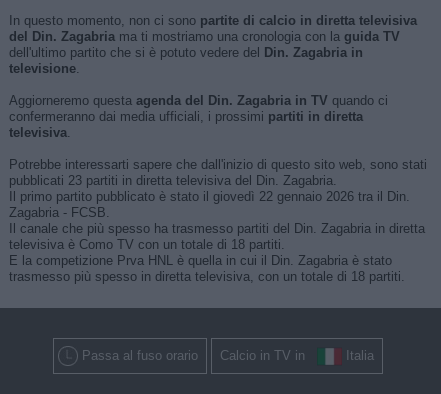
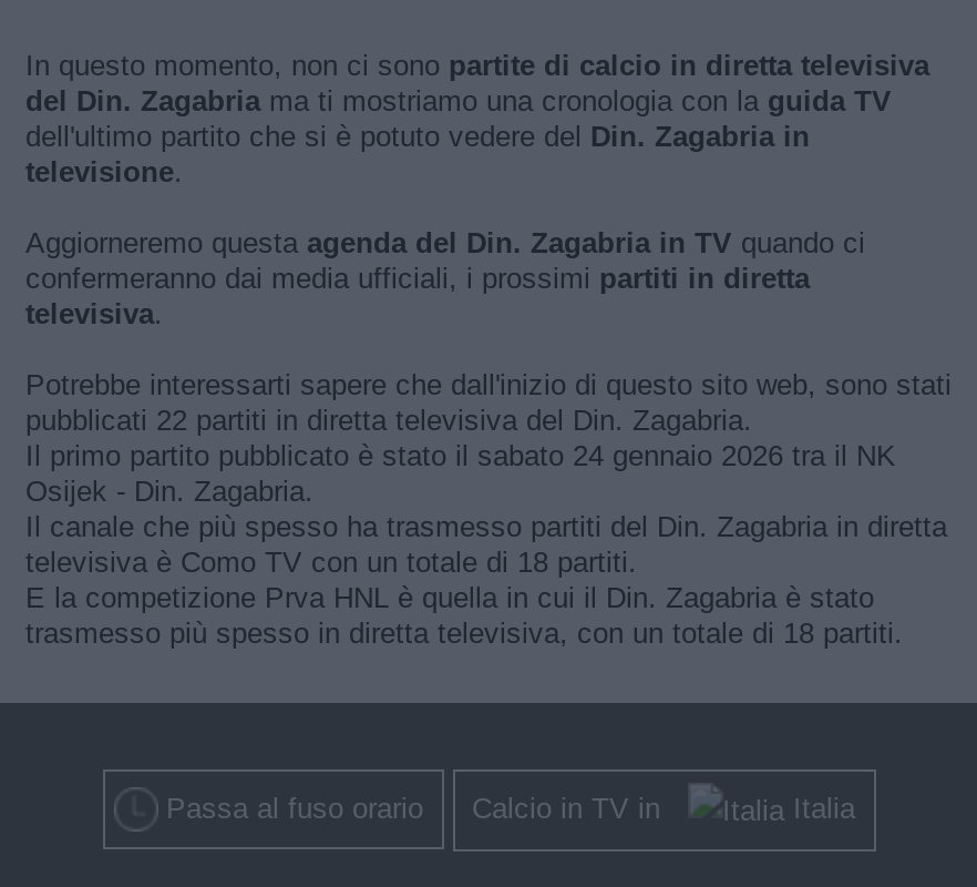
- pubblicati 23 partiti in diretta televisiva del Din. Zagabria.
- Il primo partito pubblicato è stato il giovedì 22 gennaio 2026 tra il Din.
- Zagabria - FCSB.
+ pubblicati 22 partiti in diretta televisiva del Din. Zagabria.
+ Il primo partito pubblicato è stato il sabato 24 gennaio 2026 tra il NK
+ Osijek - Din. Zagabria.
